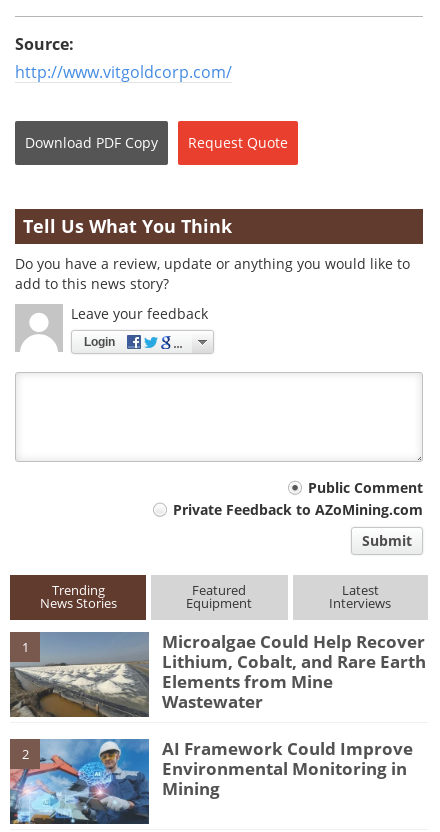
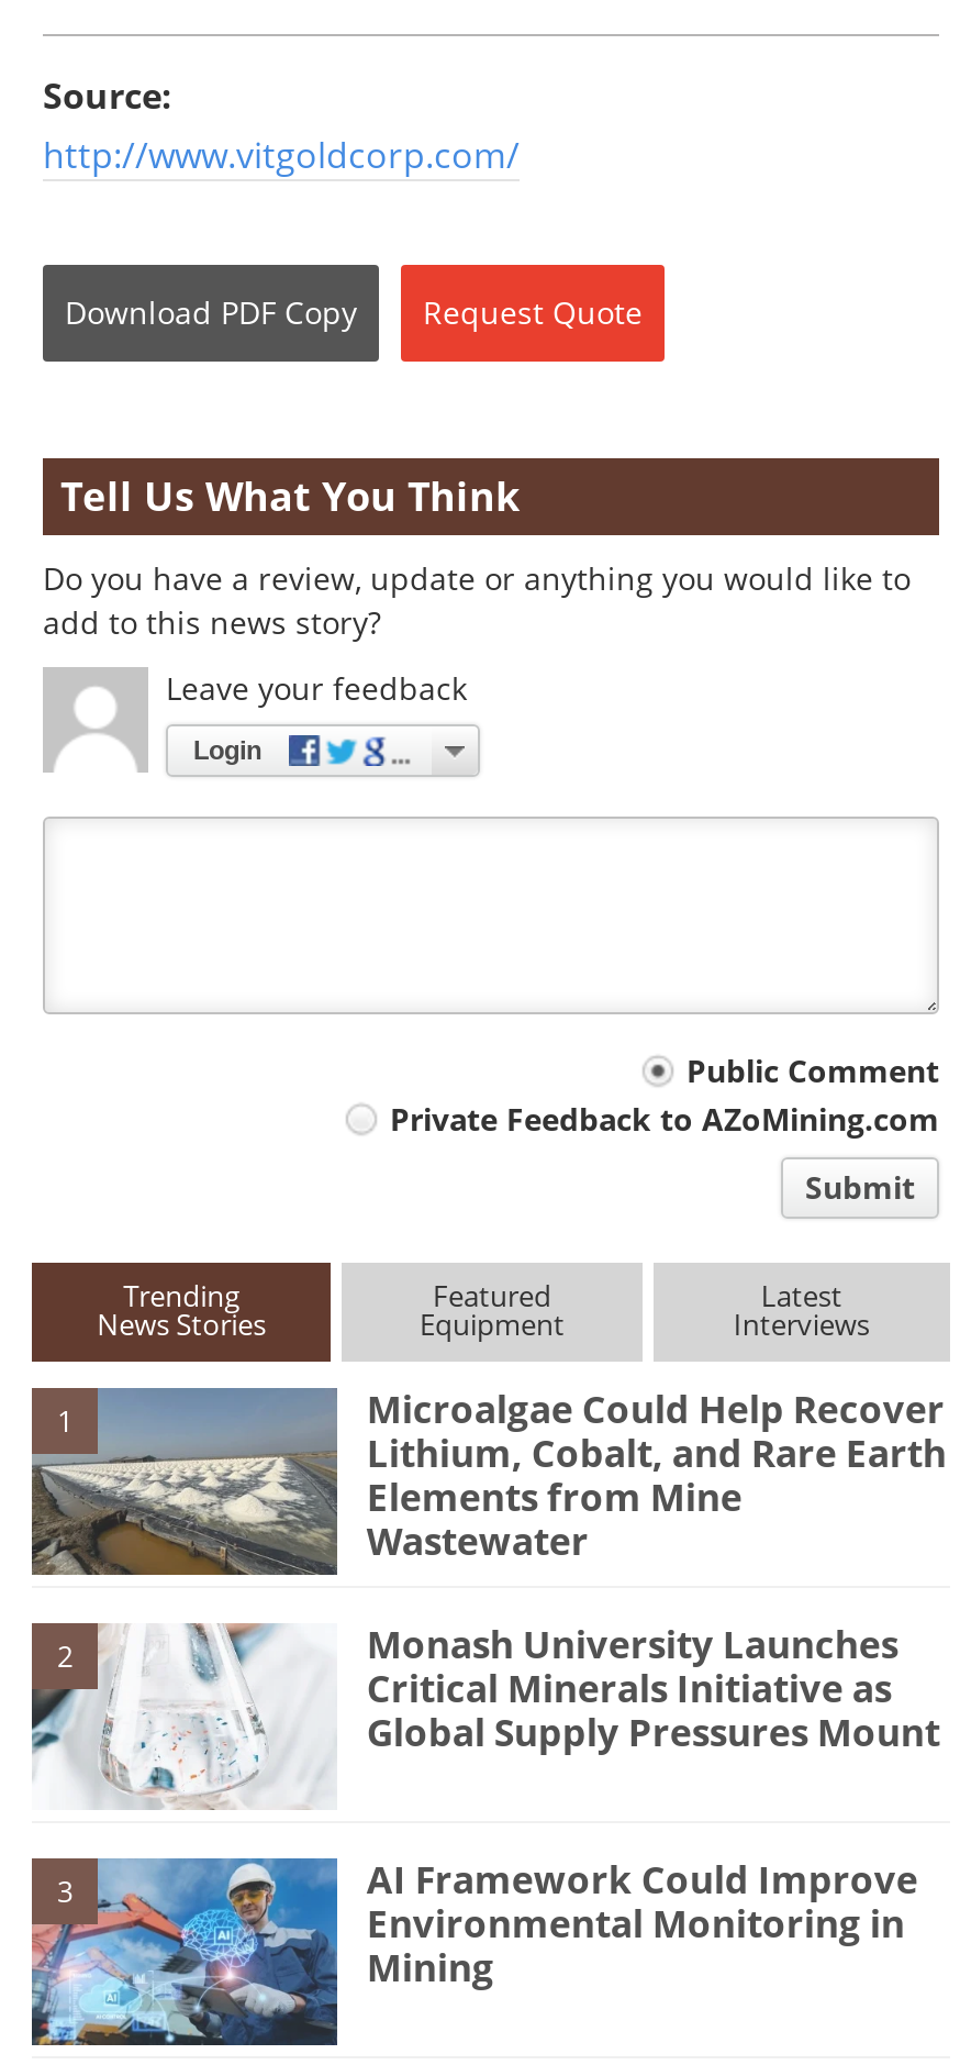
+ [image]
+ Monash University Launches
+ Critical Minerals Initiative as
+ Global Supply Pressures Mount
+ 3
